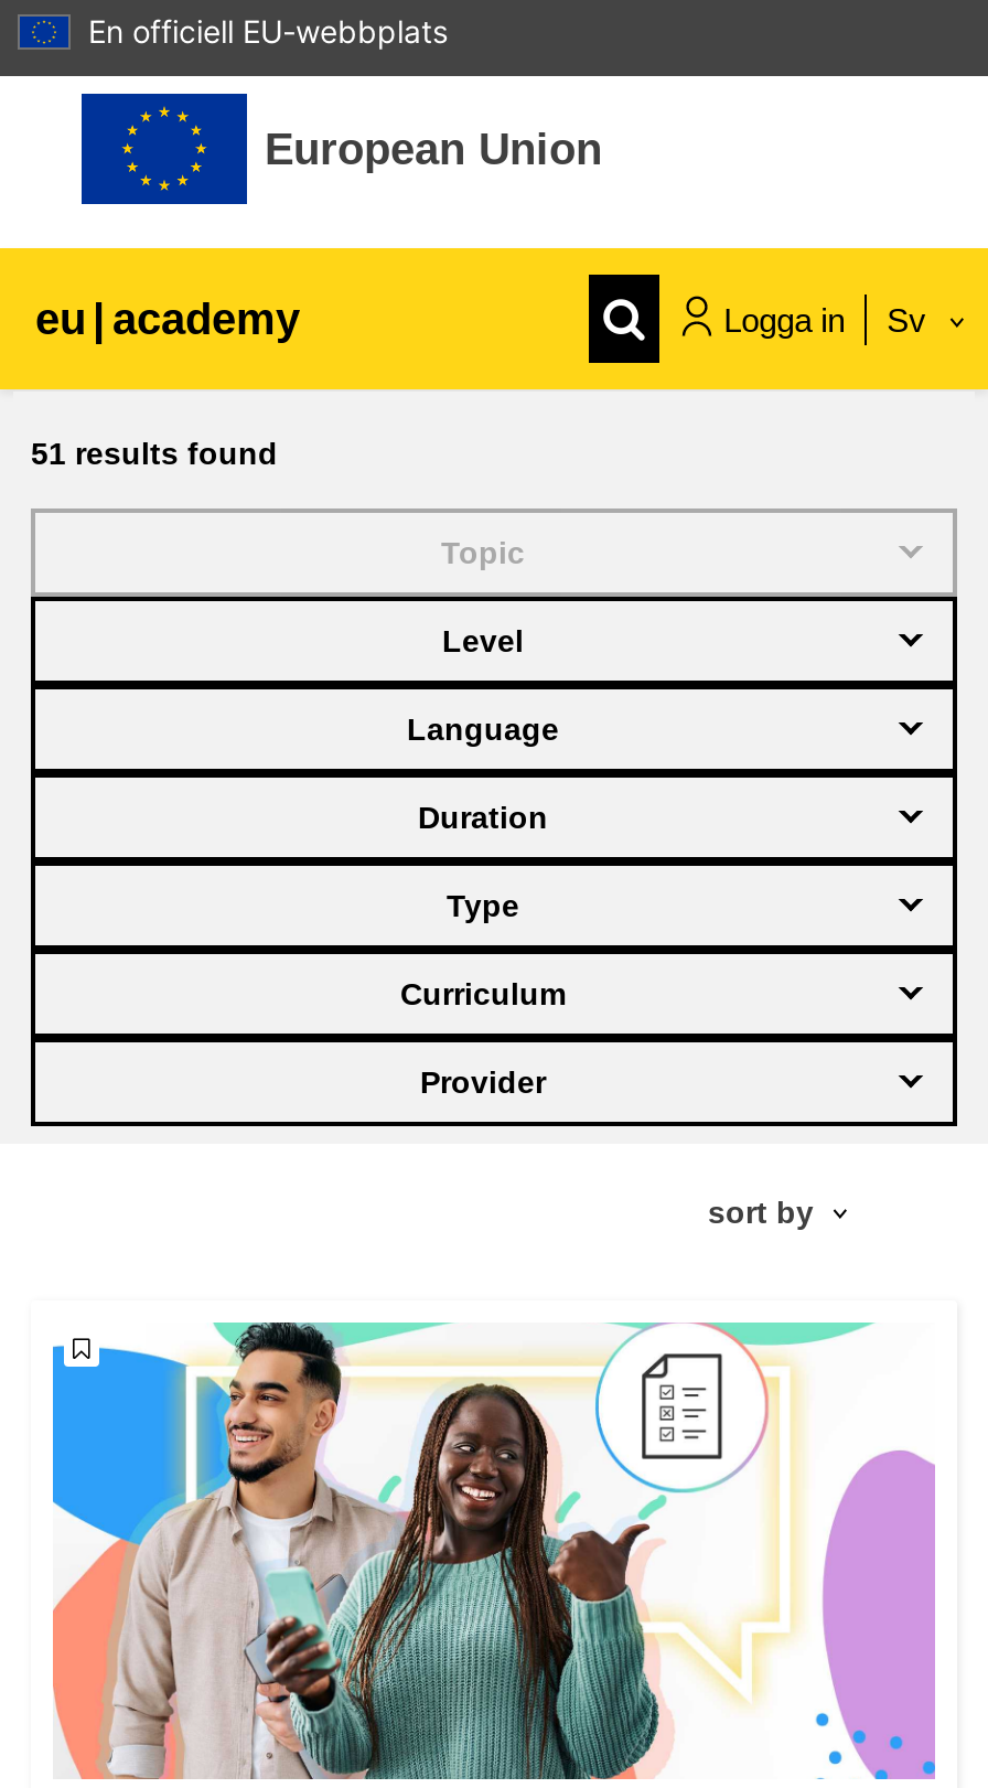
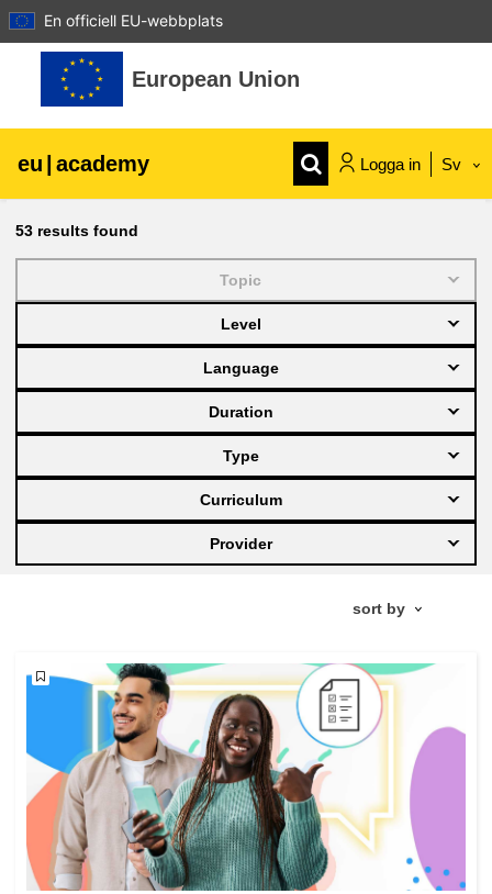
- 51 results found
+ 53 results found
